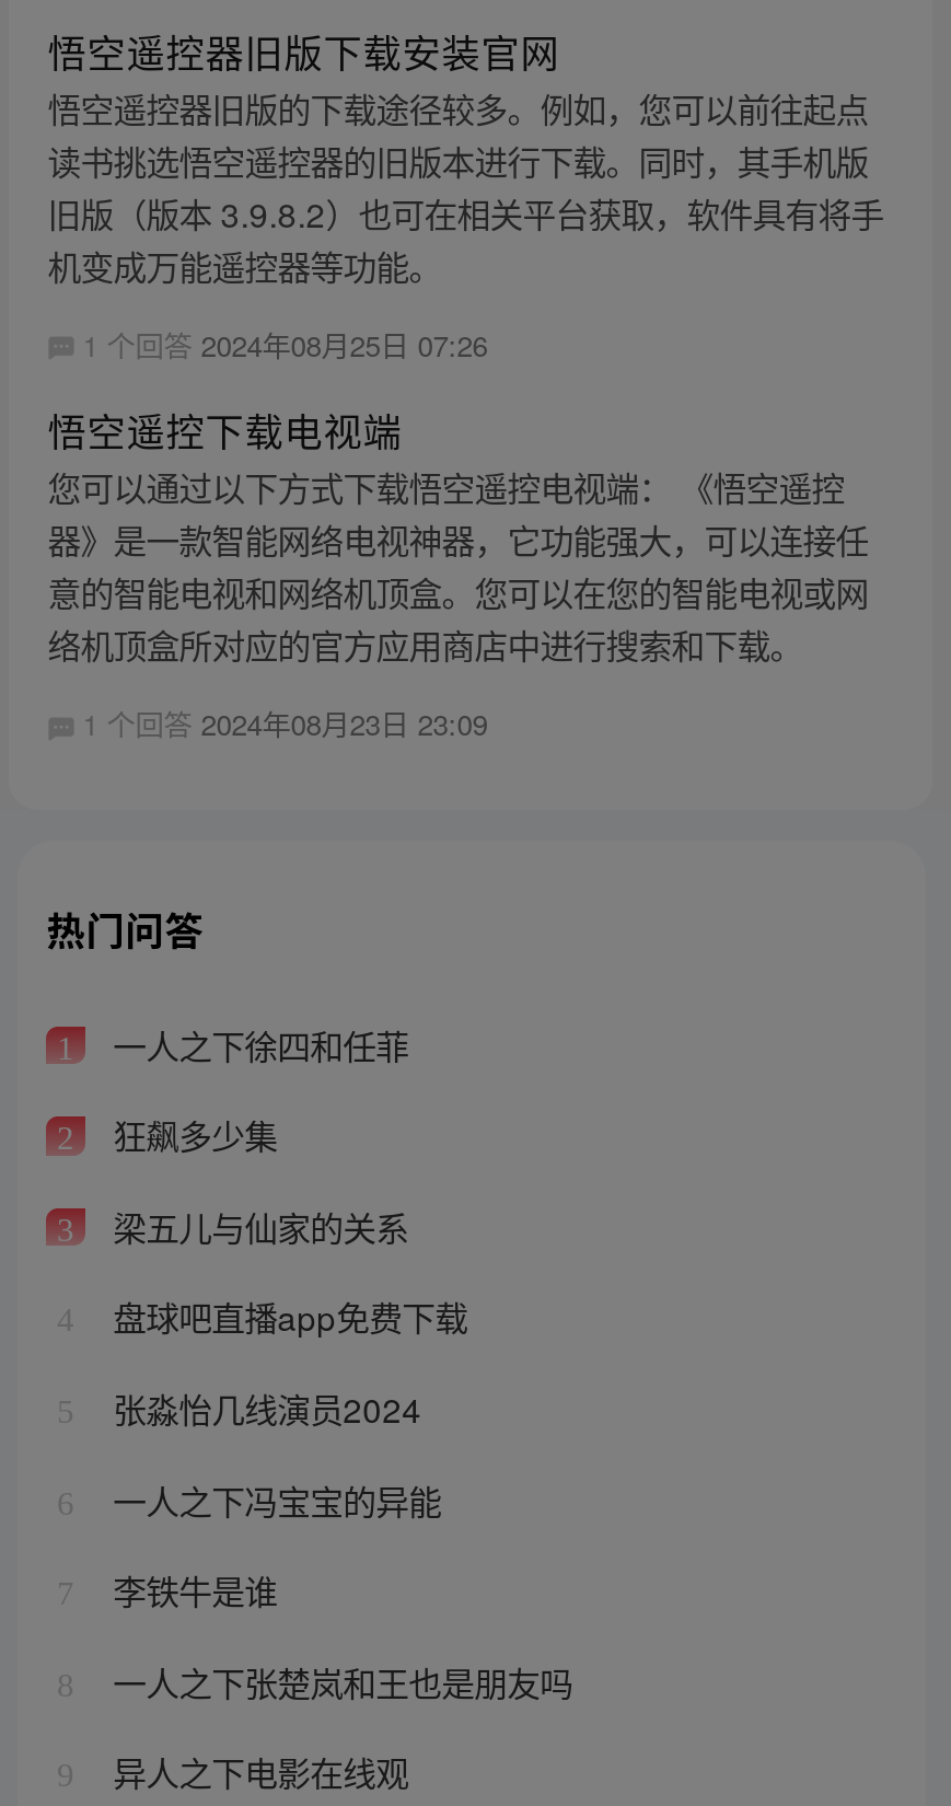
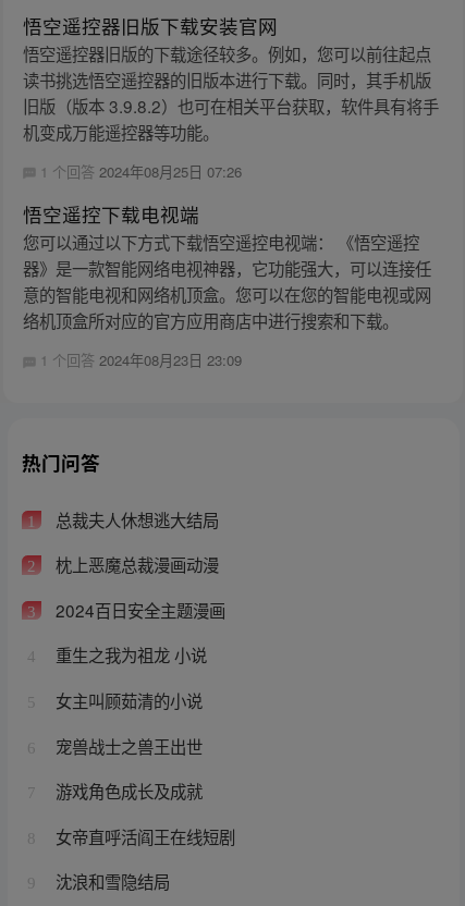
- 一人之下徐四和任菲
+ 总裁夫人休想逃大结局

- 狂飙多少集
+ 枕上恶魔总裁漫画动漫

- 梁五儿与仙家的关系
+ 2024百日安全主题漫画

- 盘球吧直播app免费下载
+ 重生之我为祖龙 小说

- 张淼怡几线演员2024
+ 女主叫顾茹清的小说

- 一人之下冯宝宝的异能
+ 宠兽战士之兽王出世

- 李铁牛是谁
+ 游戏角色成长及成就

- 一人之下张楚岚和王也是朋友吗
+ 女帝直呼活阎王在线短剧

- 异人之下电影在线观
+ 沈浪和雪隐结局
